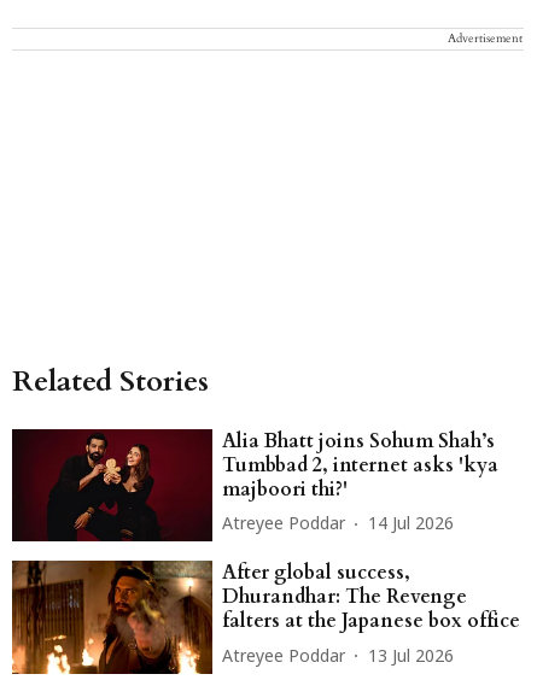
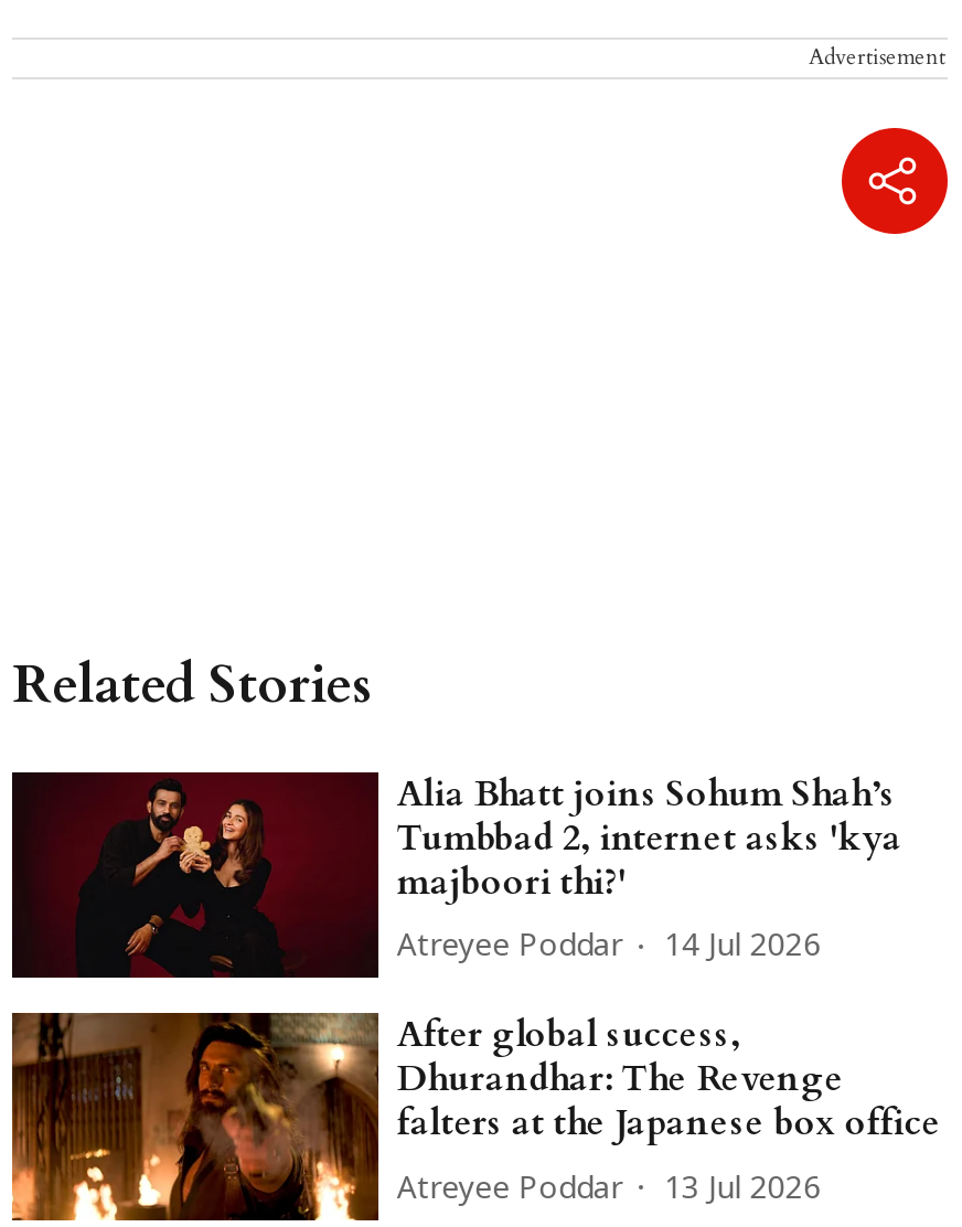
+ [image]
